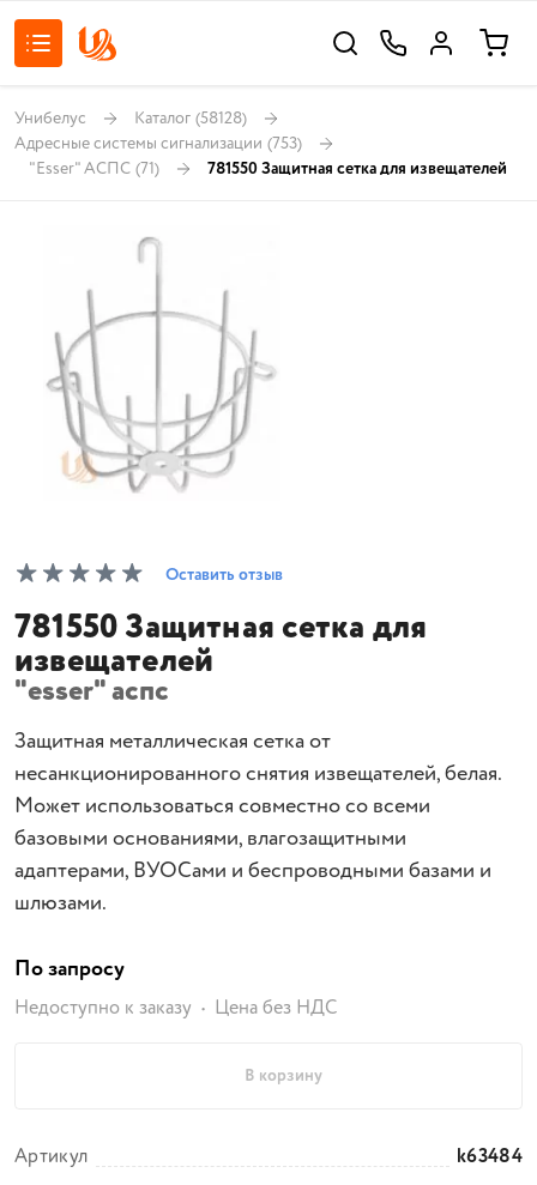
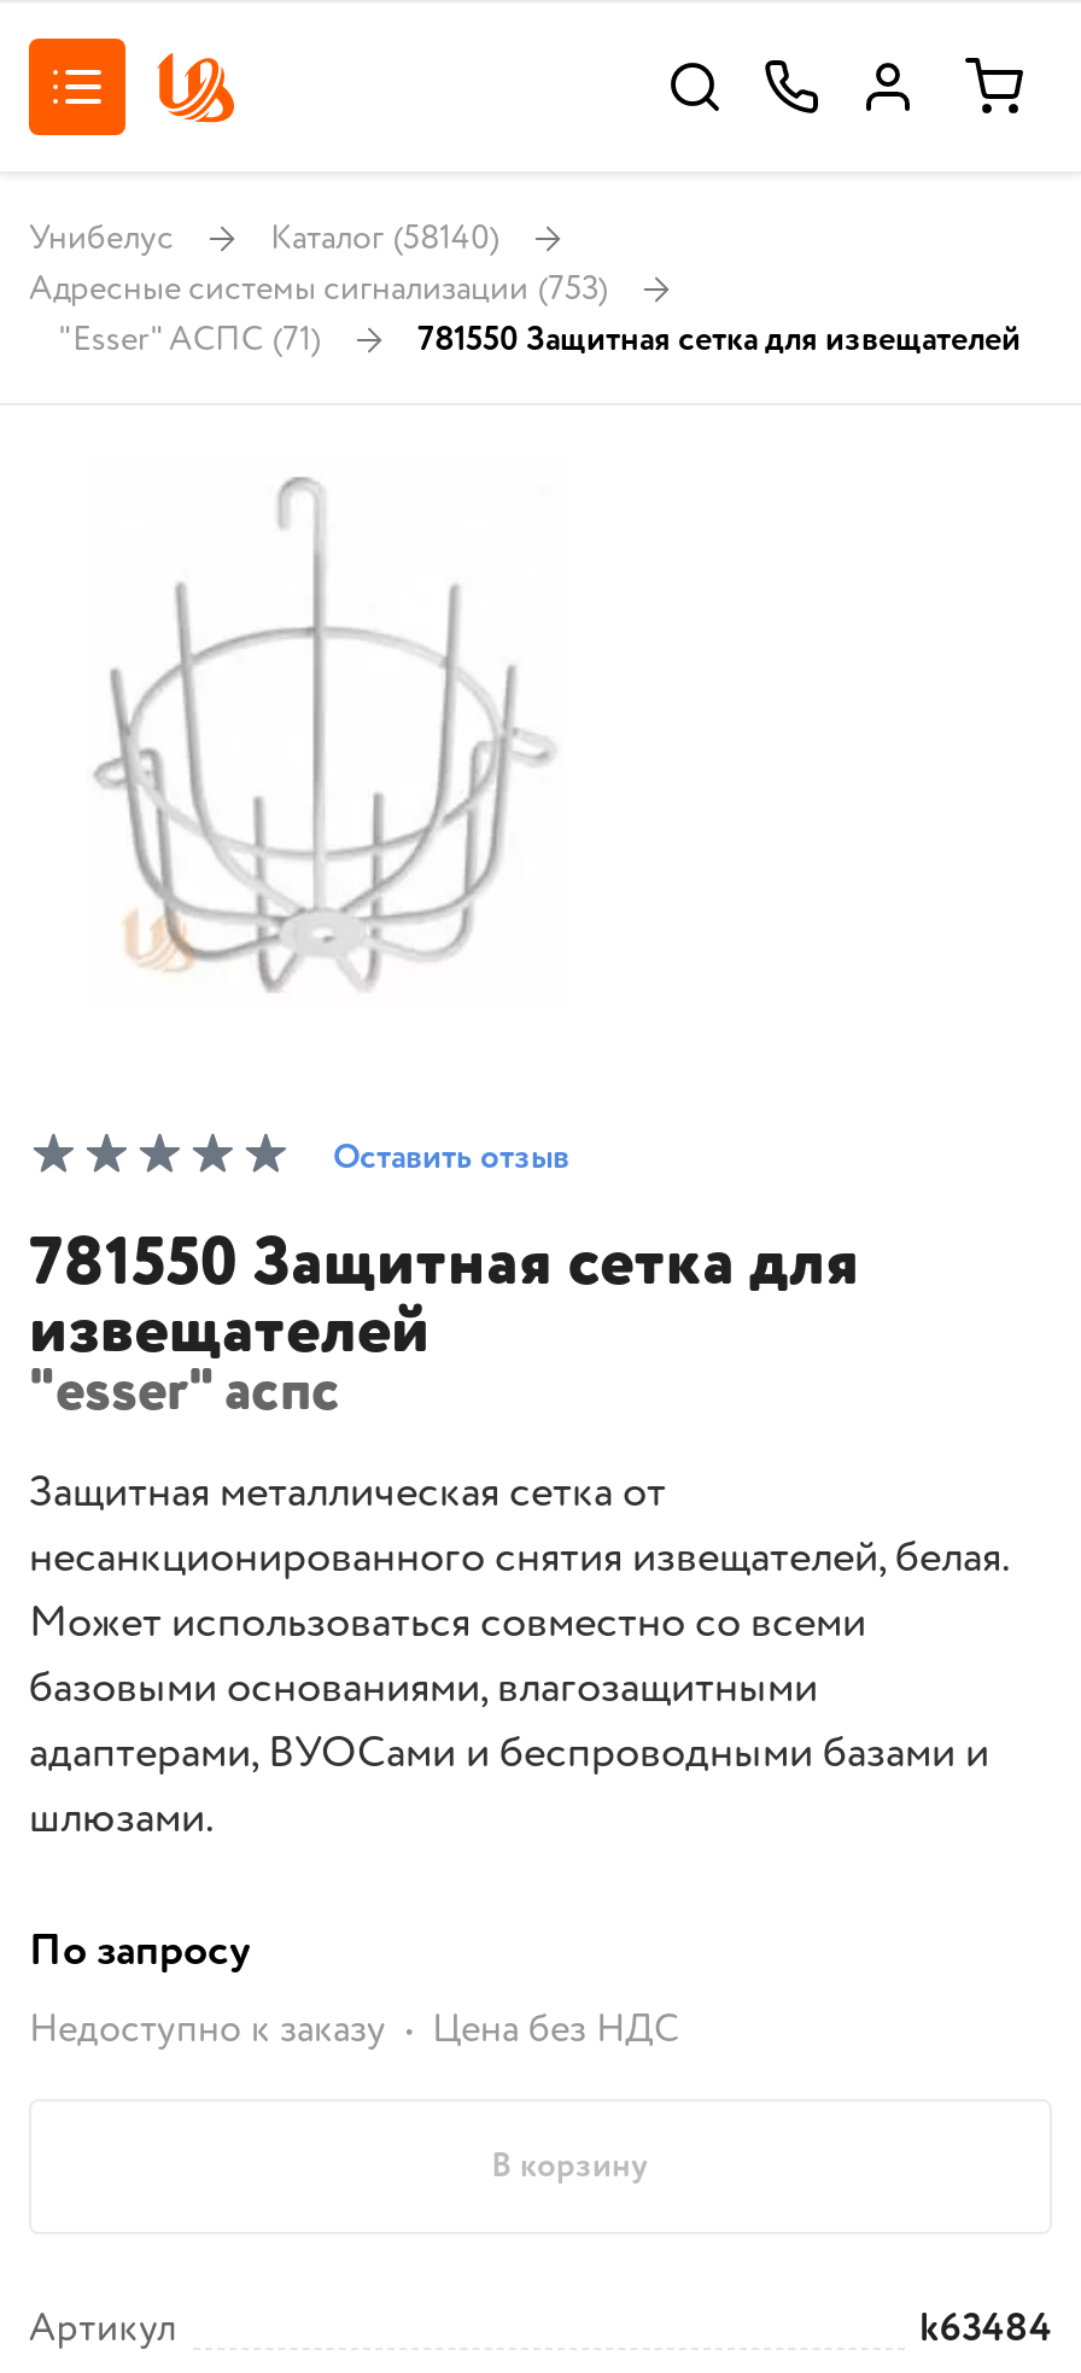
- Унибелус Каталог (58128)
+ Унибелус Каталог (58140)
